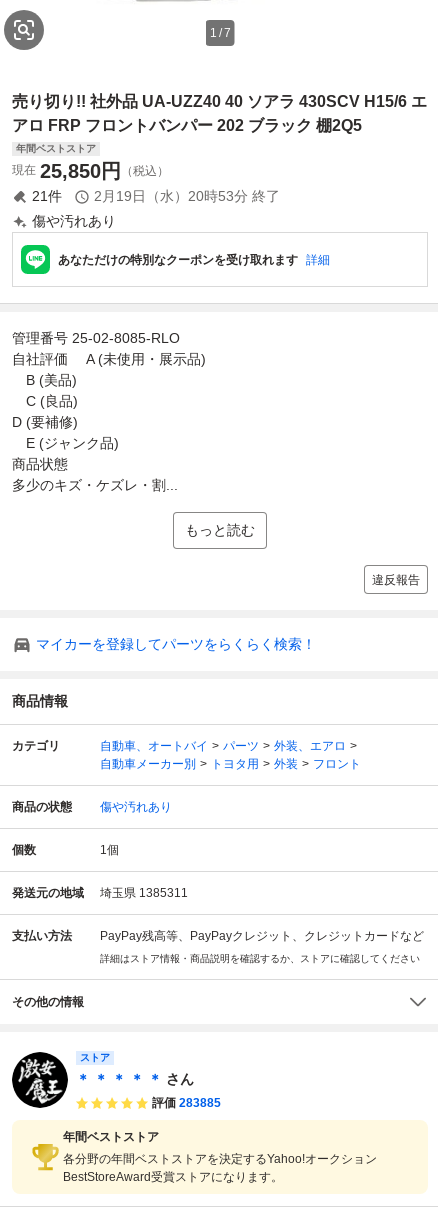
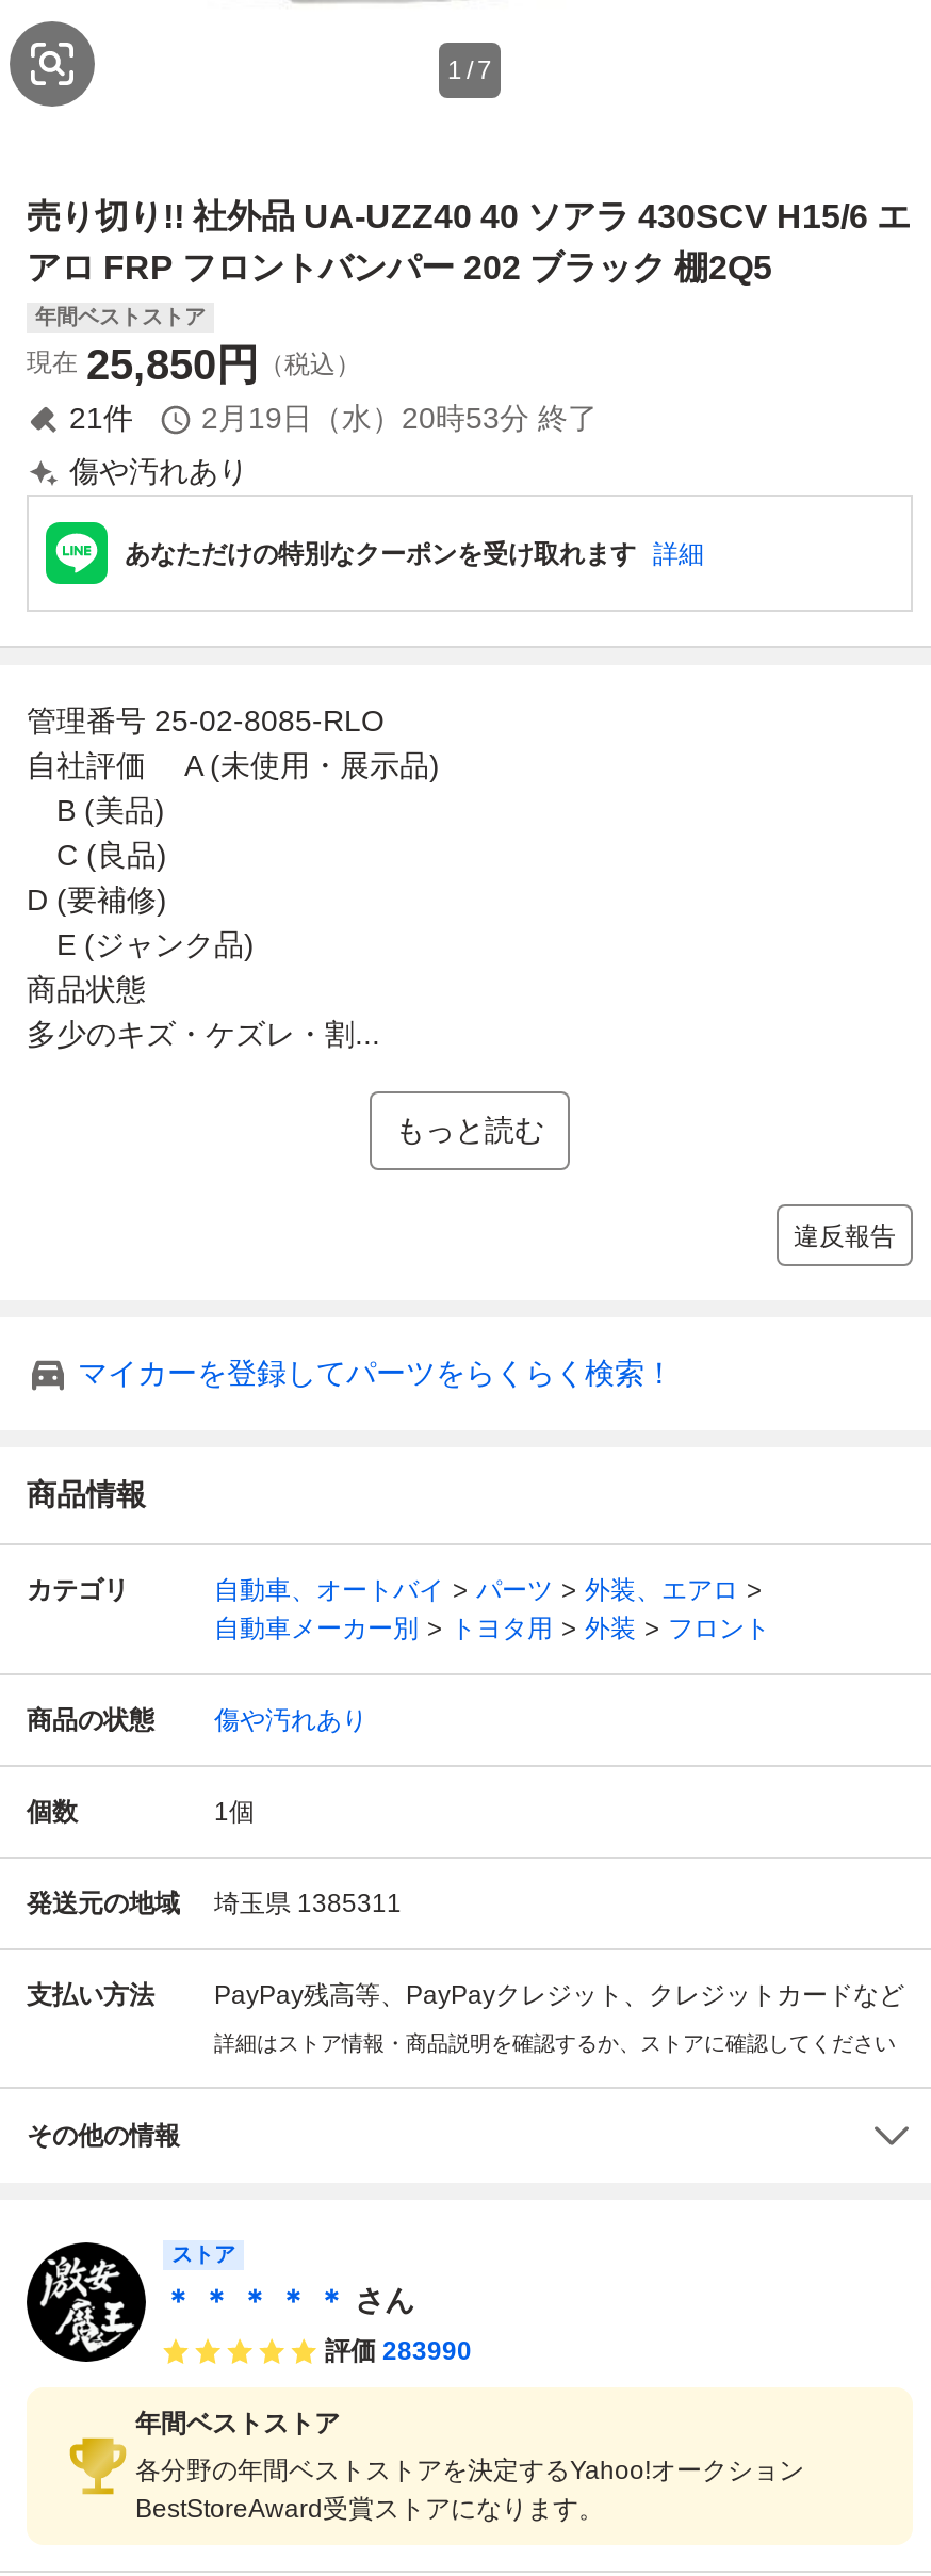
- 評価 283885
+ 評価 283990
